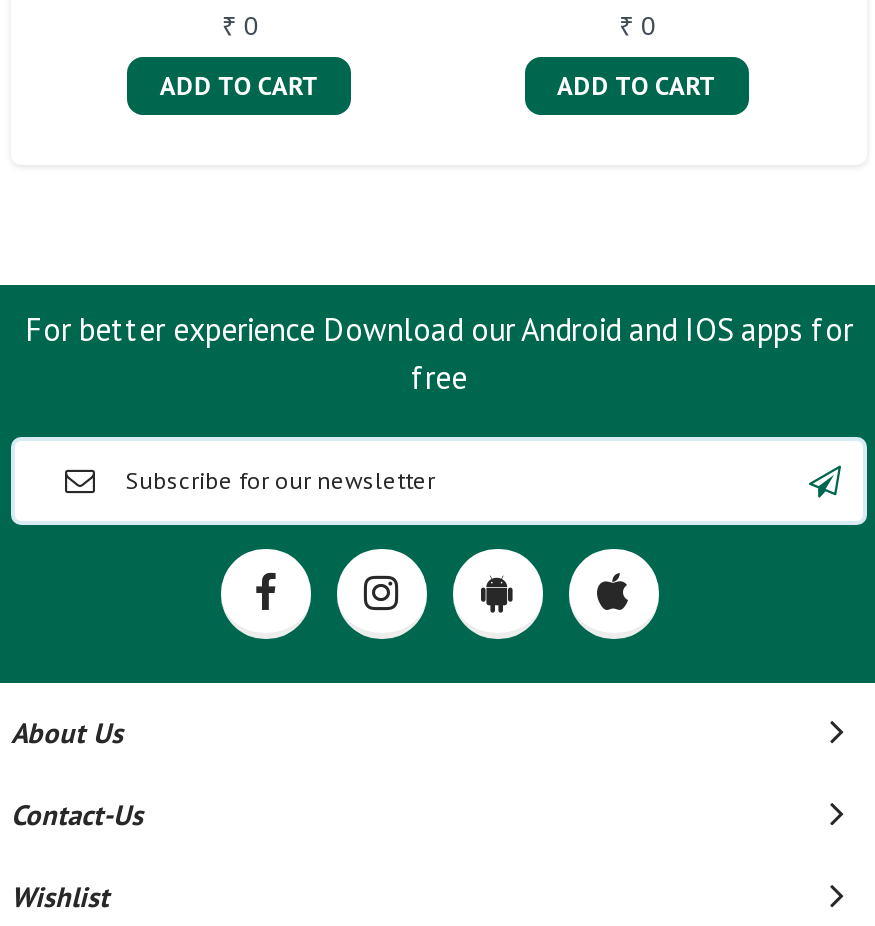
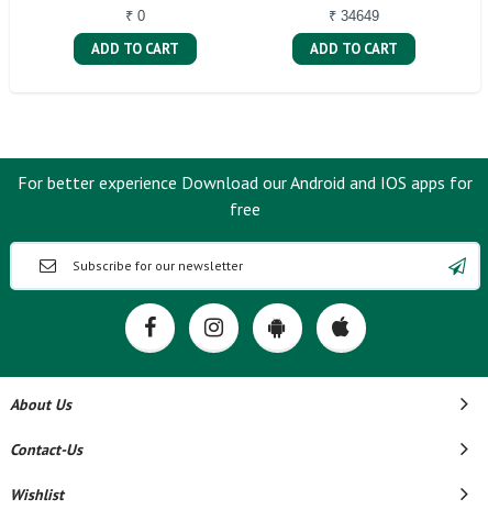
- ₹ 0
+ ₹ 34649
